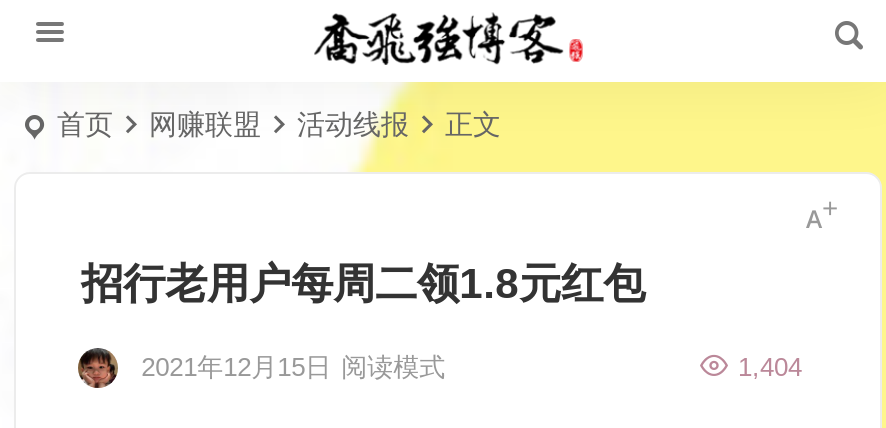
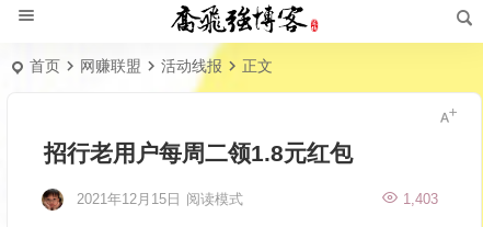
- 1,404
+ 1,403
